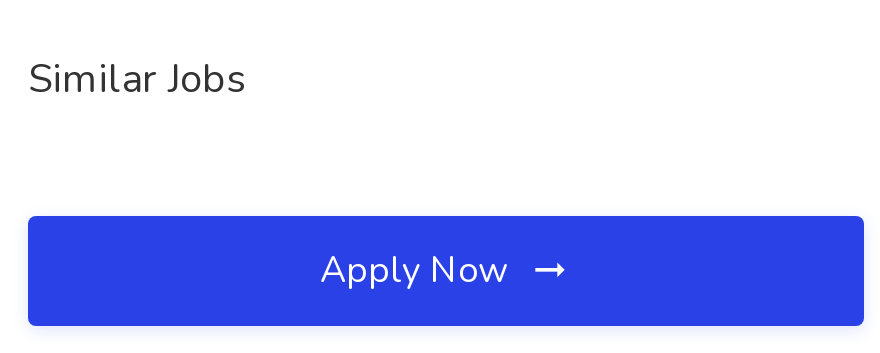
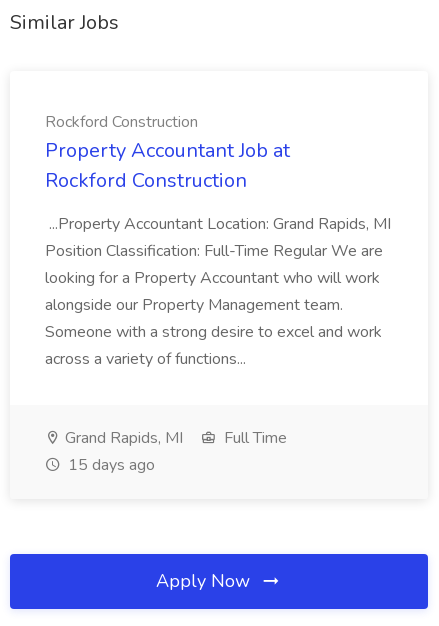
+ Rockford Construction
+ Property Accountant Job at
+ Rockford Construction
+ ...Property Accountant Location: Grand Rapids, MI
+ Position Classification: Full-Time Regular We are
+ looking for a Property Accountant who will work
+ alongside our Property Management team.
+ Someone with a strong desire to excel and work
+ across a variety of functions...

+ Grand Rapids, MI
+ Full Time
+ 15 days ago
